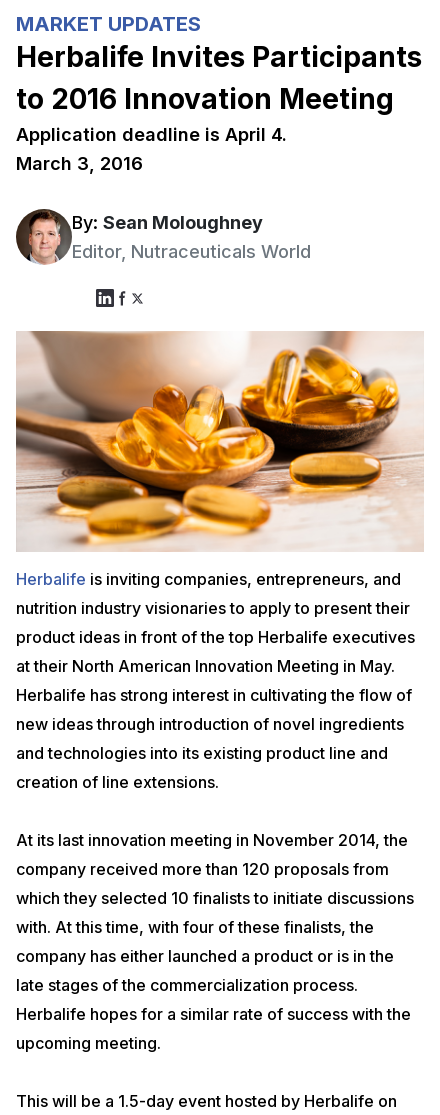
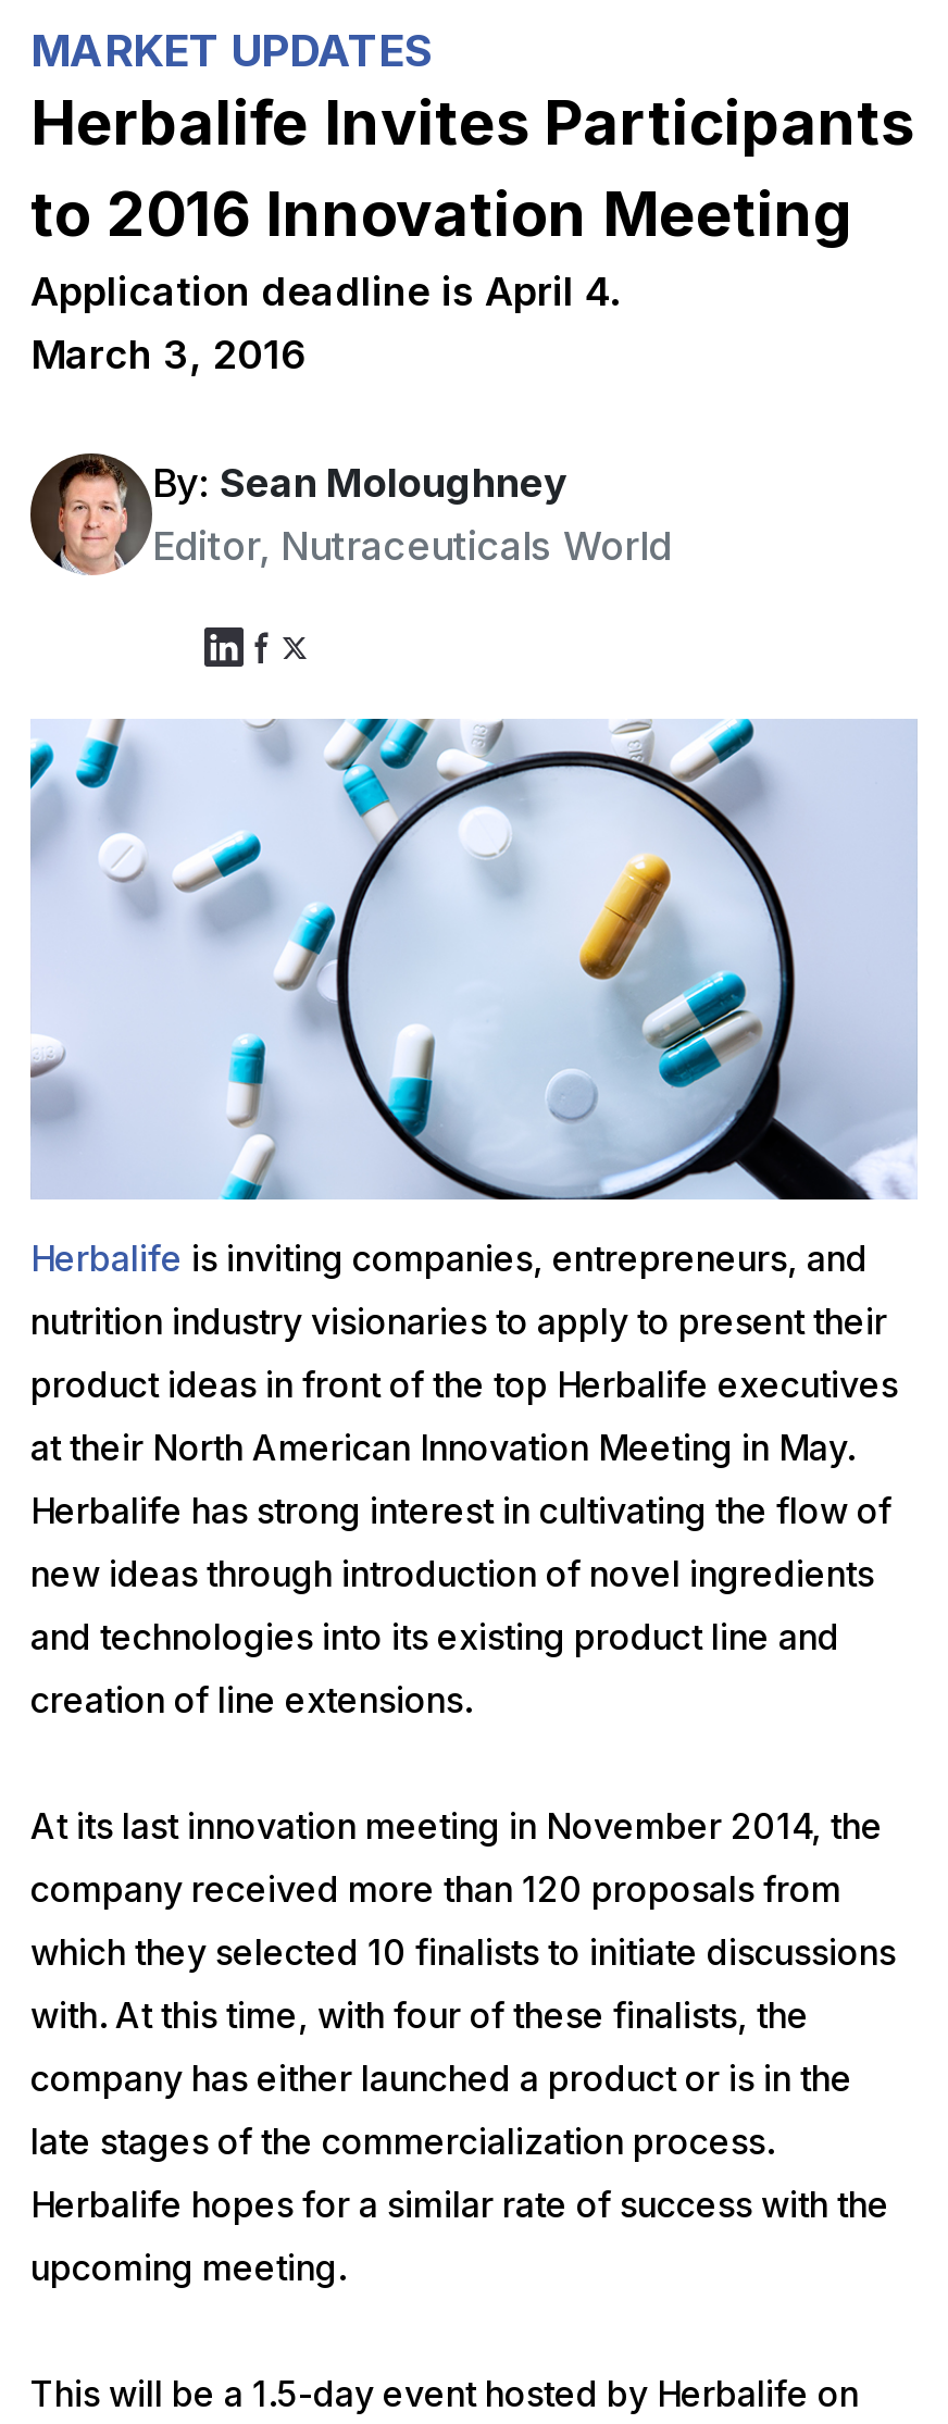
- [image]
+ [image]
